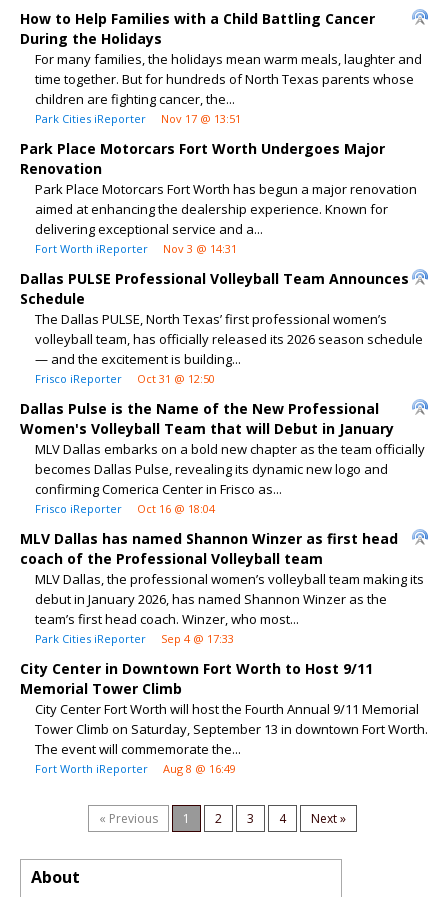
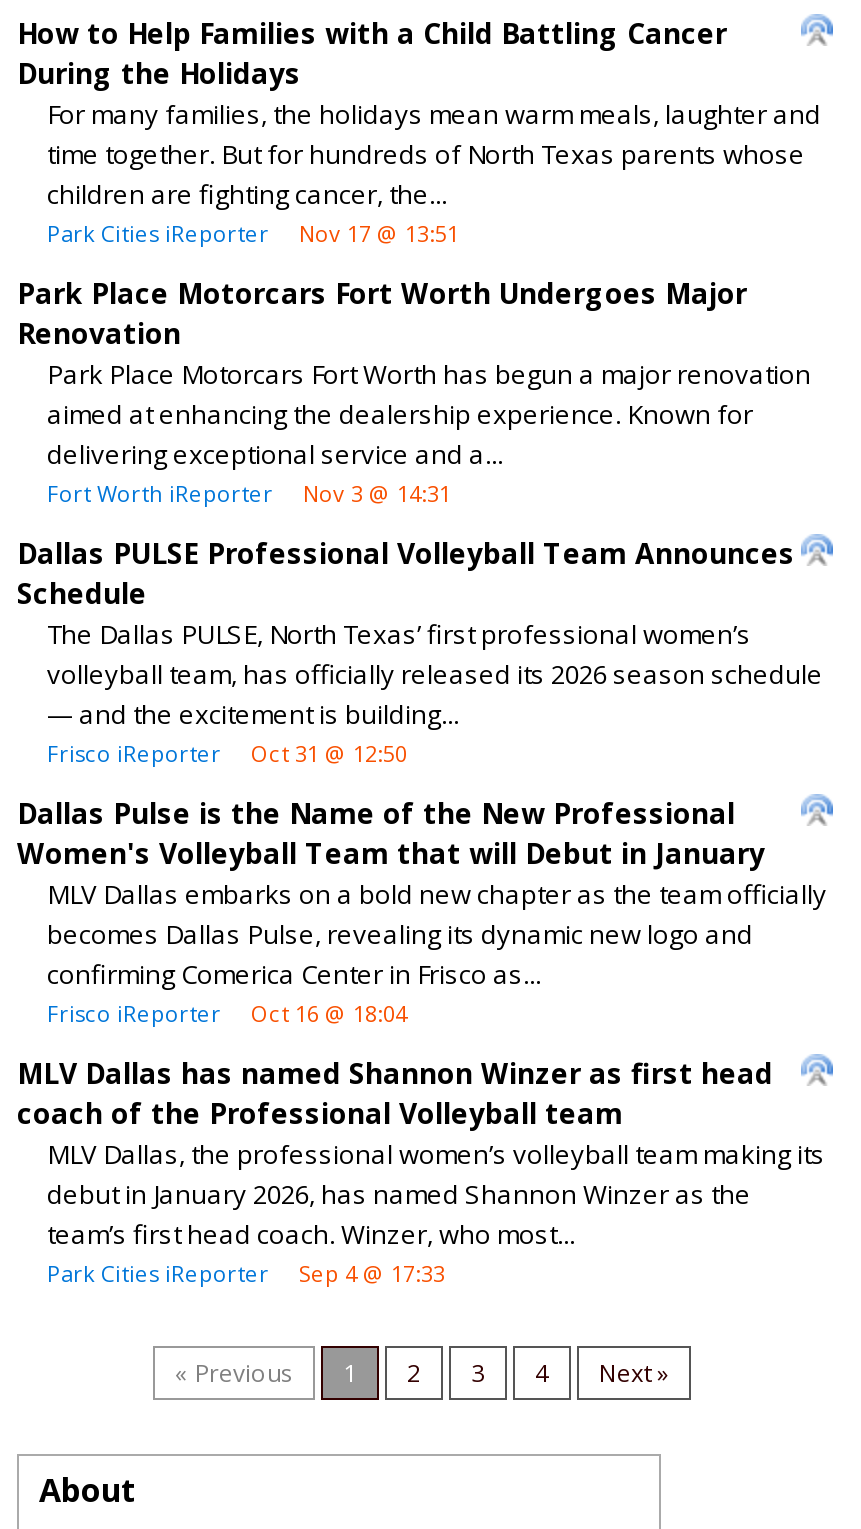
- City Center in Downtown Fort Worth to Host 9/11
- Memorial Tower Climb
- City Center Fort Worth will host the Fourth Annual 9/11 Memorial
- Tower Climb on Saturday, September 13 in downtown Fort Worth.
- The event will commemorate the...
- Fort Worth iReporter
- Aug 8 @ 16:49
